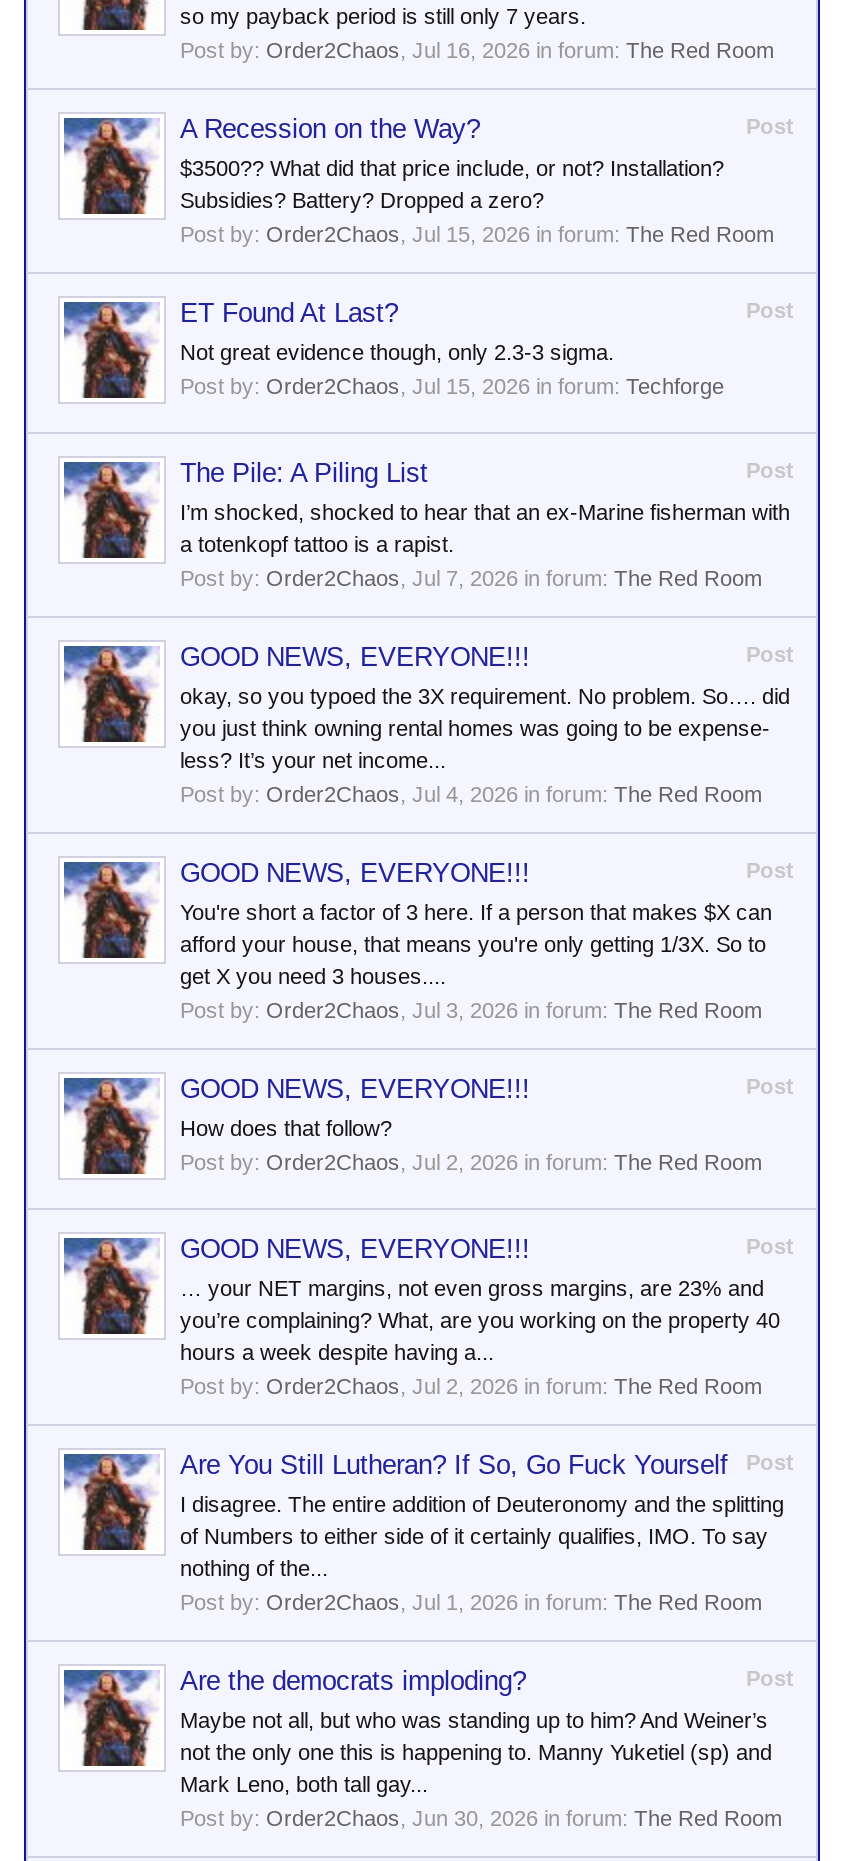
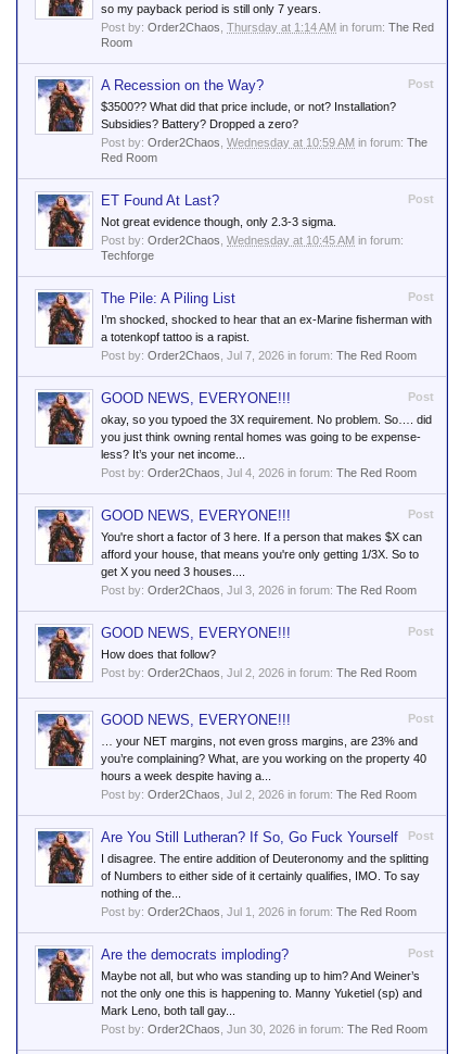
- Post by: Order2Chaos, Jul 16, 2026 in forum: The Red Room
+ Post by: Order2Chaos, Thursday at 1:14 AM in forum: The Red
+ Room

- Post by: Order2Chaos, Jul 15, 2026 in forum: The Red Room
+ Post by: Order2Chaos, Wednesday at 10:59 AM in forum: The
+ Red Room

- Post by: Order2Chaos, Jul 15, 2026 in forum: Techforge
+ Post by: Order2Chaos, Wednesday at 10:45 AM in forum:
+ Techforge
